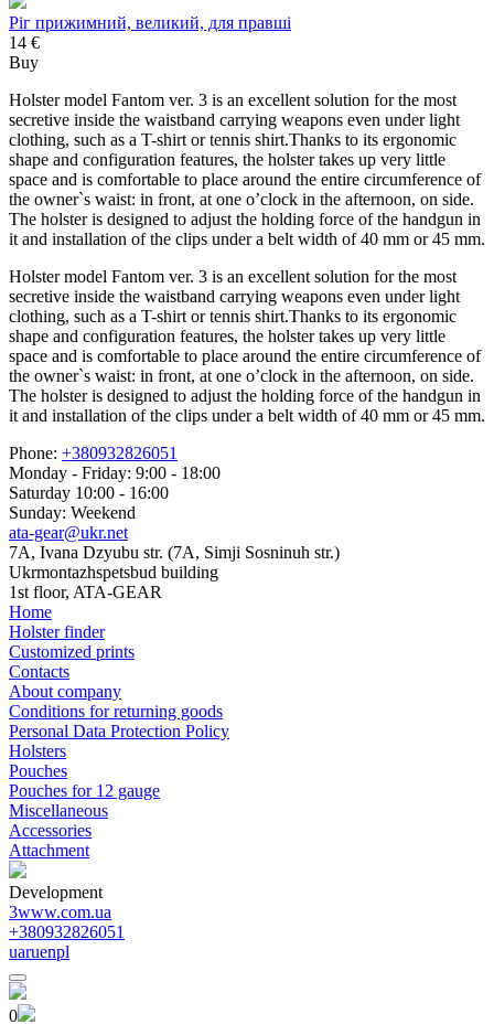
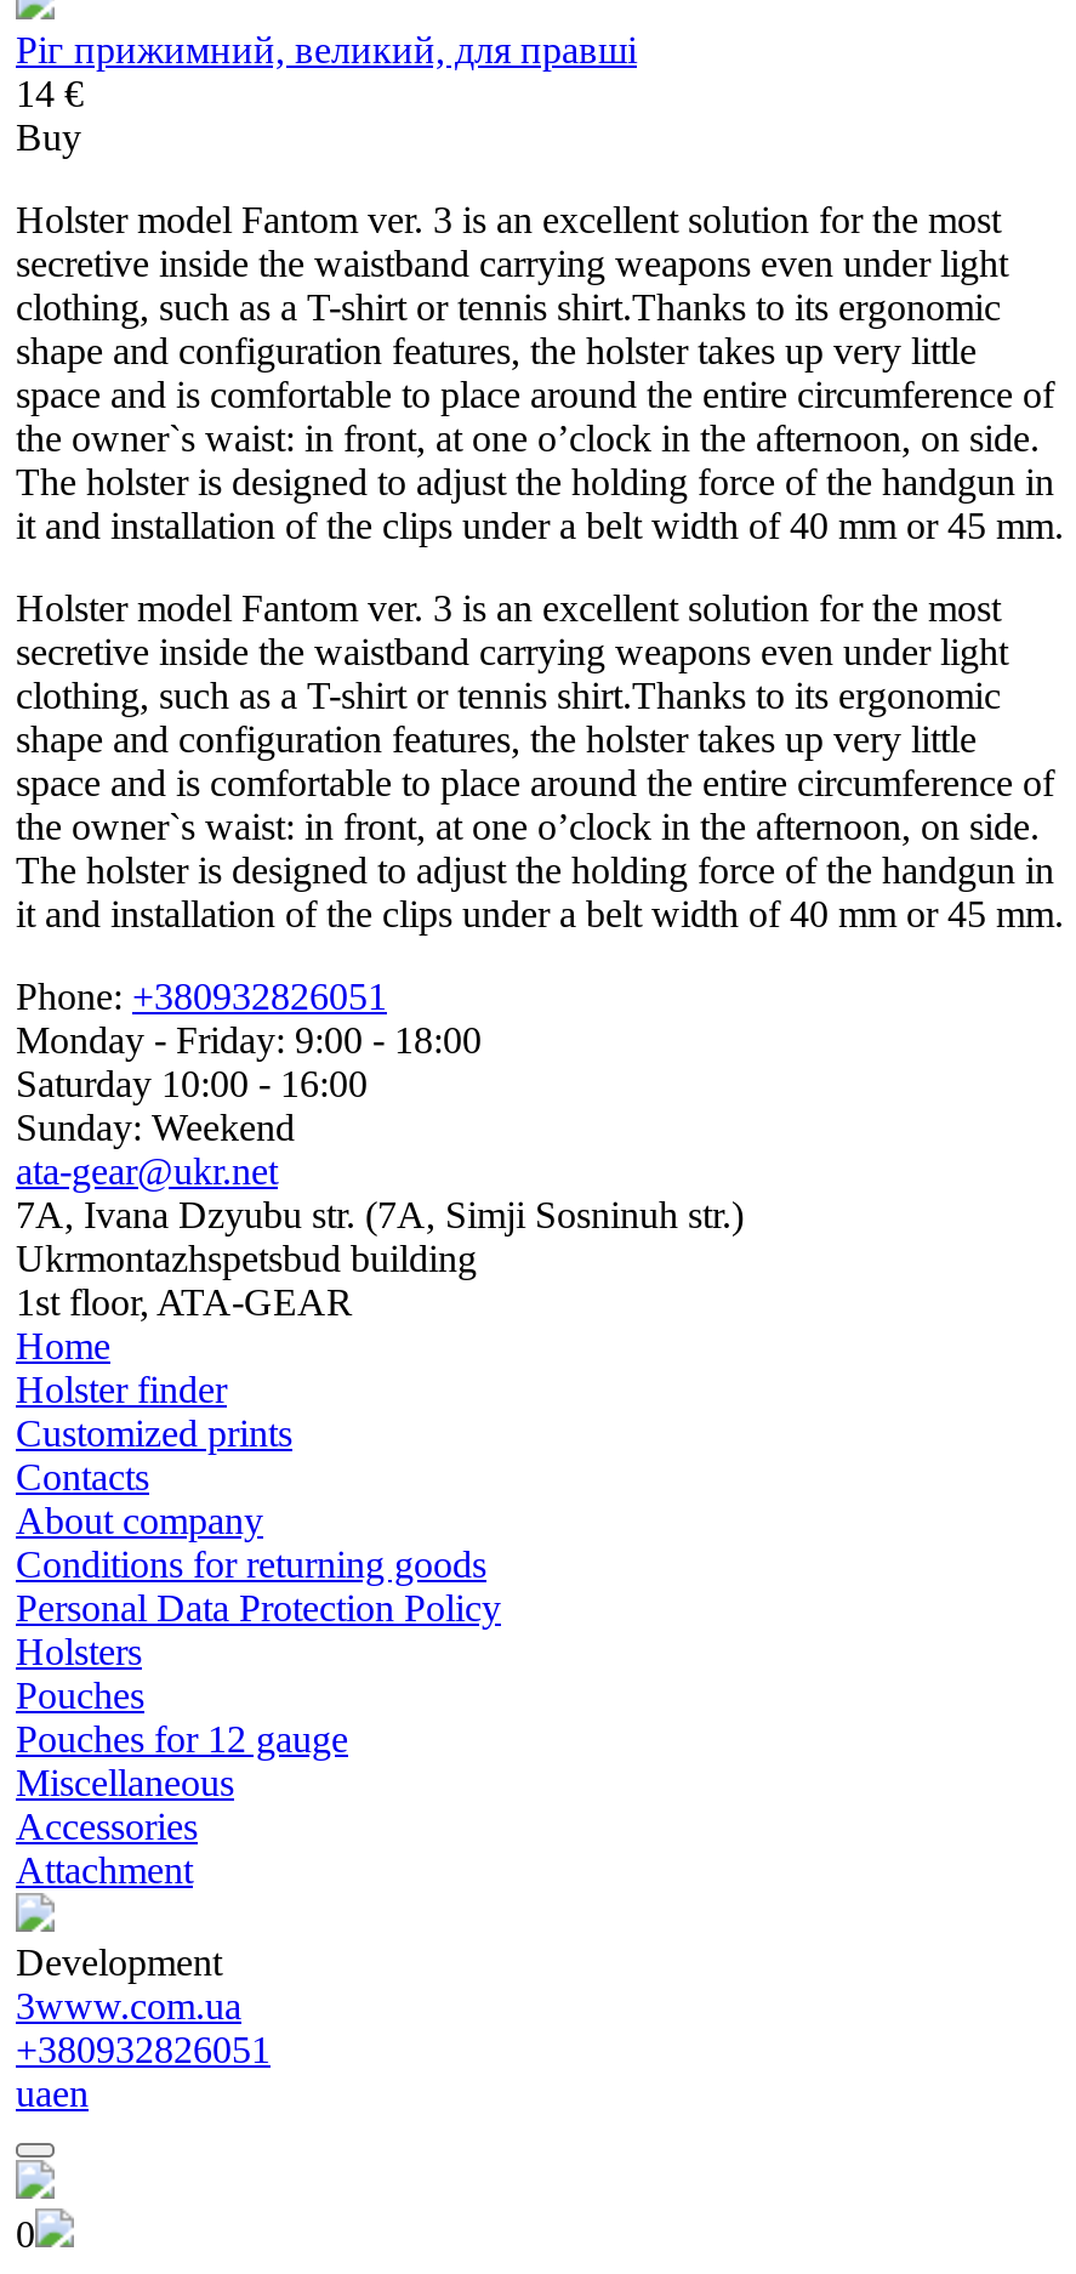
- uaruenpl
+ uaen
